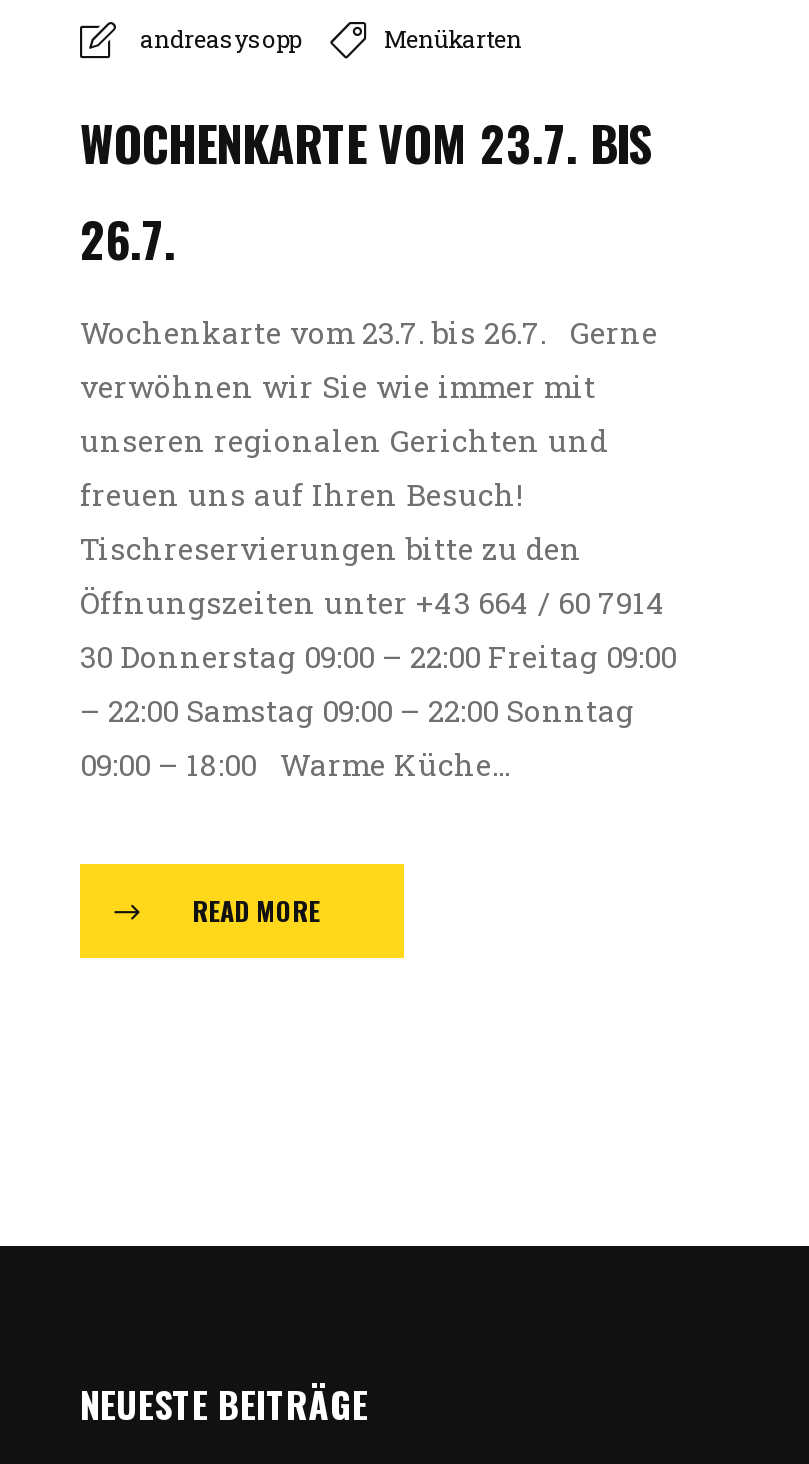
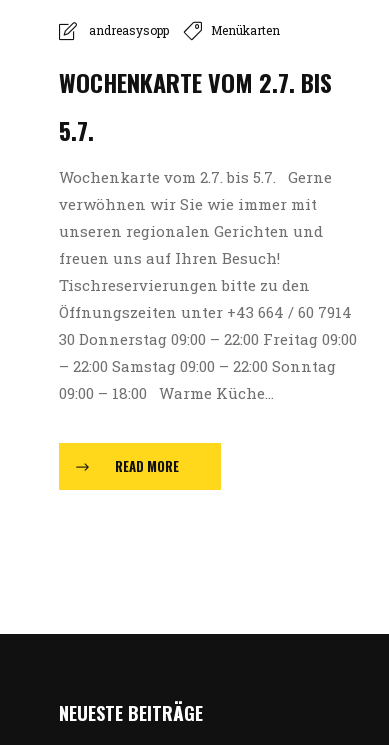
- WOCHENKARTE VOM 23.7. BIS
+ WOCHENKARTE VOM 2.7. BIS

- 26.7.
+ 5.7.

- Wochenkarte vom 23.7. bis 26.7. Gerne
+ Wochenkarte vom 2.7. bis 5.7. Gerne
